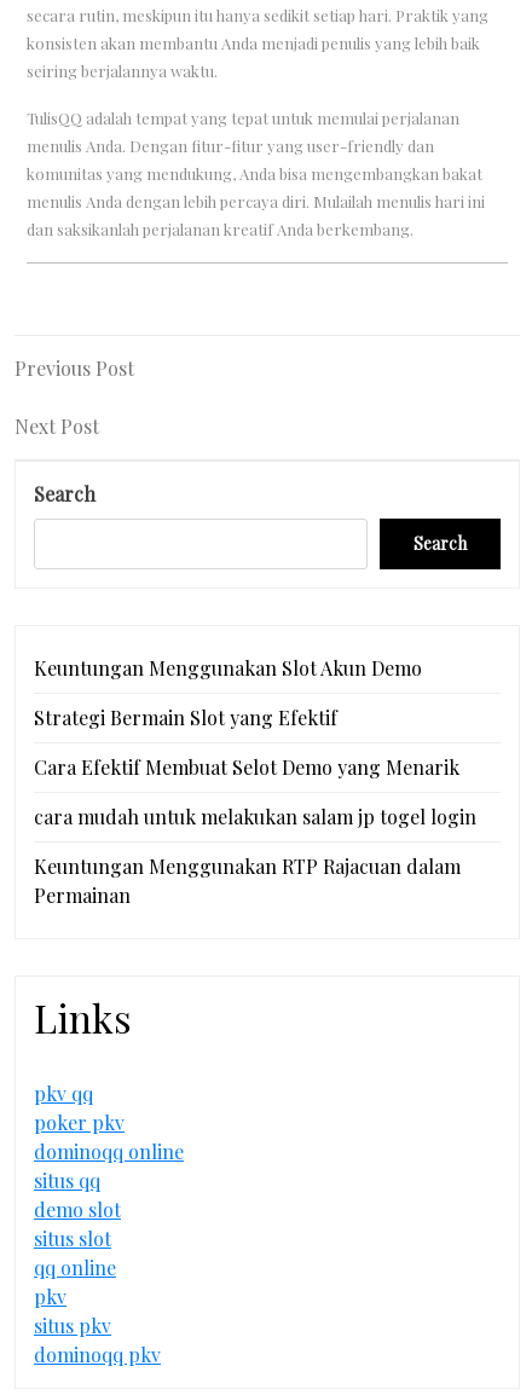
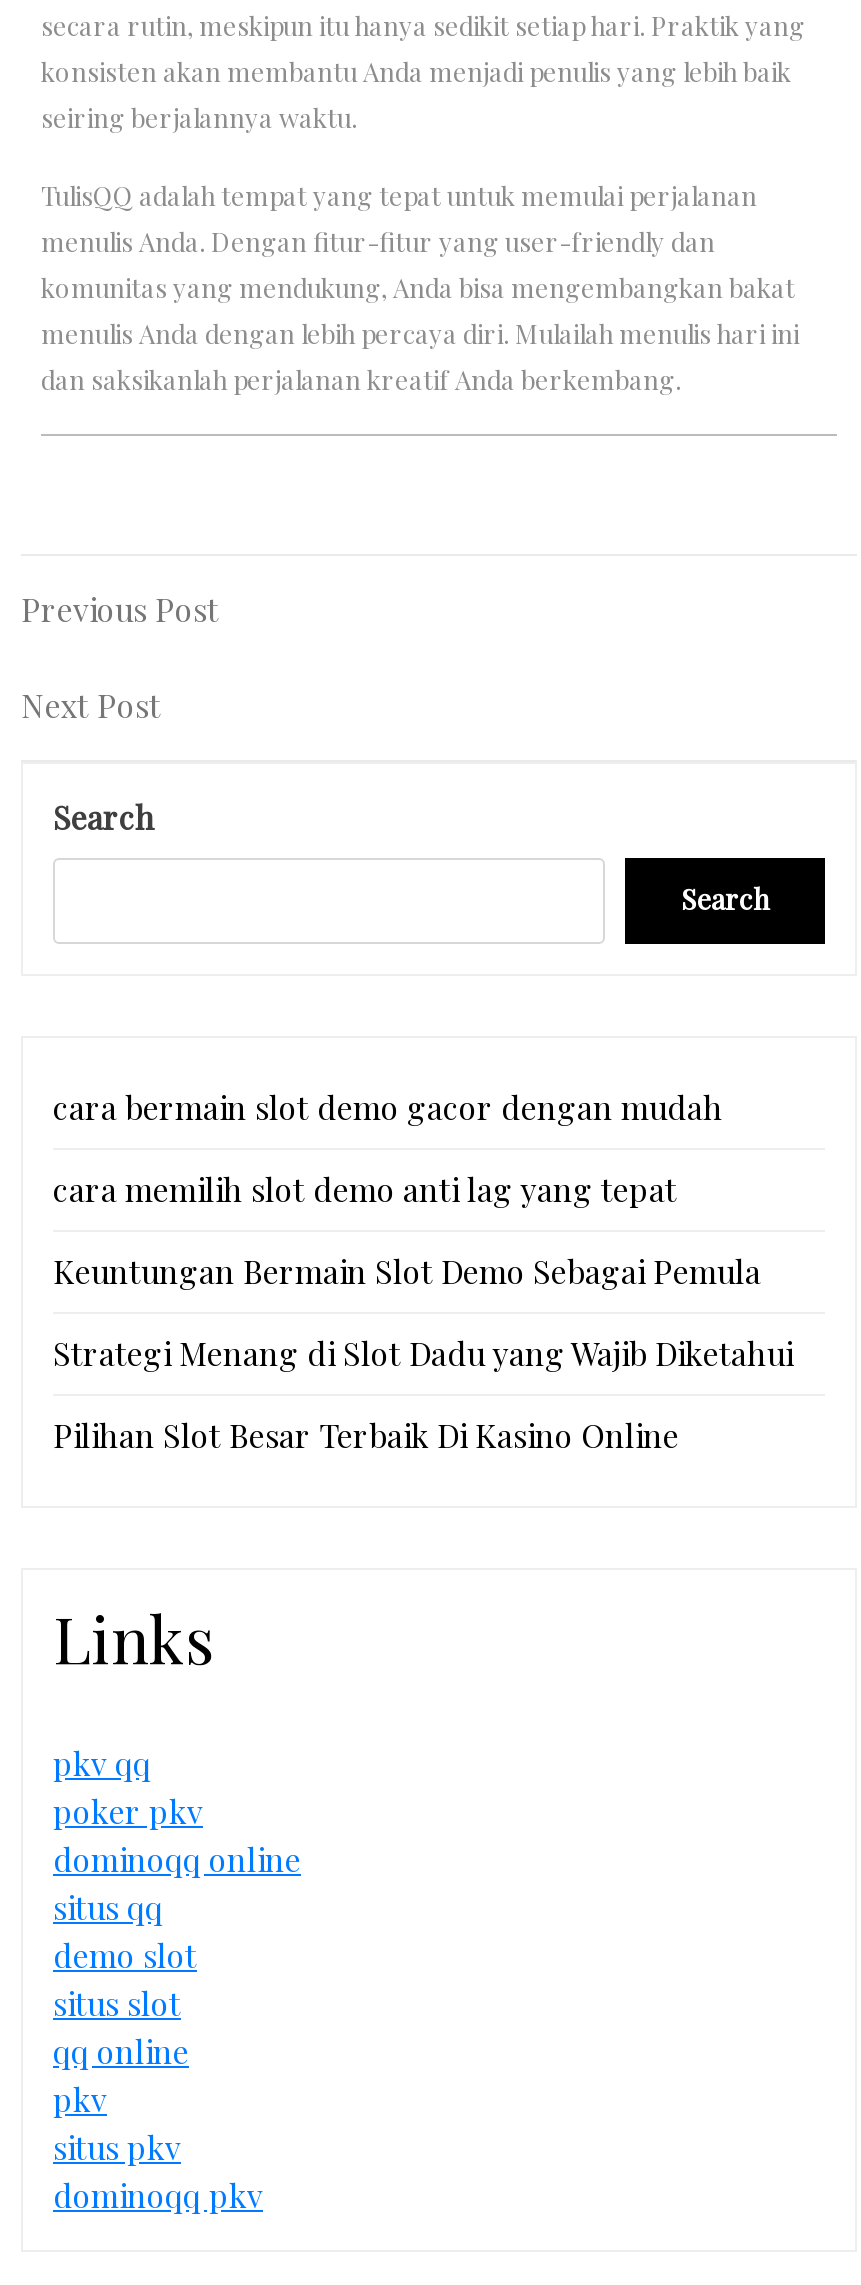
- Keuntungan Menggunakan Slot Akun Demo
+ cara bermain slot demo gacor dengan mudah

- Strategi Bermain Slot yang Efektif
+ cara memilih slot demo anti lag yang tepat

- Cara Efektif Membuat Selot Demo yang Menarik
+ Keuntungan Bermain Slot Demo Sebagai Pemula

- cara mudah untuk melakukan salam jp togel login
+ Strategi Menang di Slot Dadu yang Wajib Diketahui

- Keuntungan Menggunakan RTP Rajacuan dalam
- Permainan
+ Pilihan Slot Besar Terbaik Di Kasino Online
